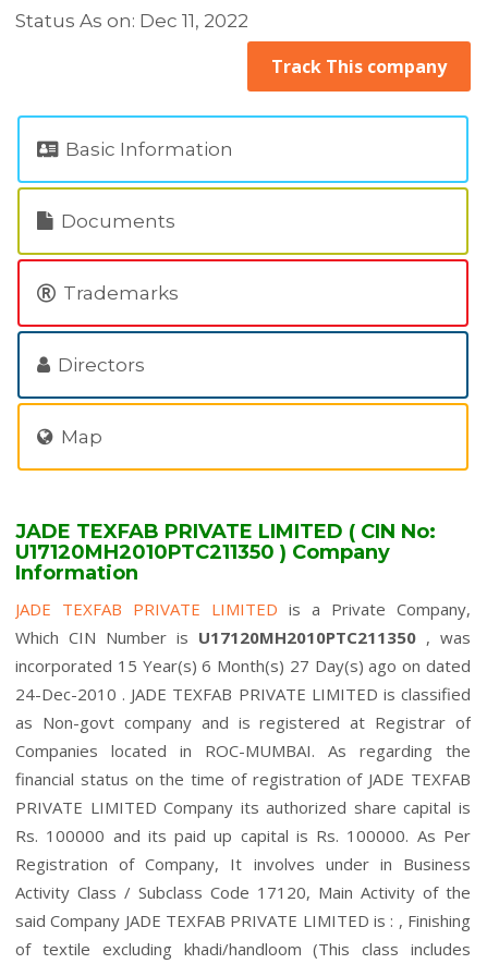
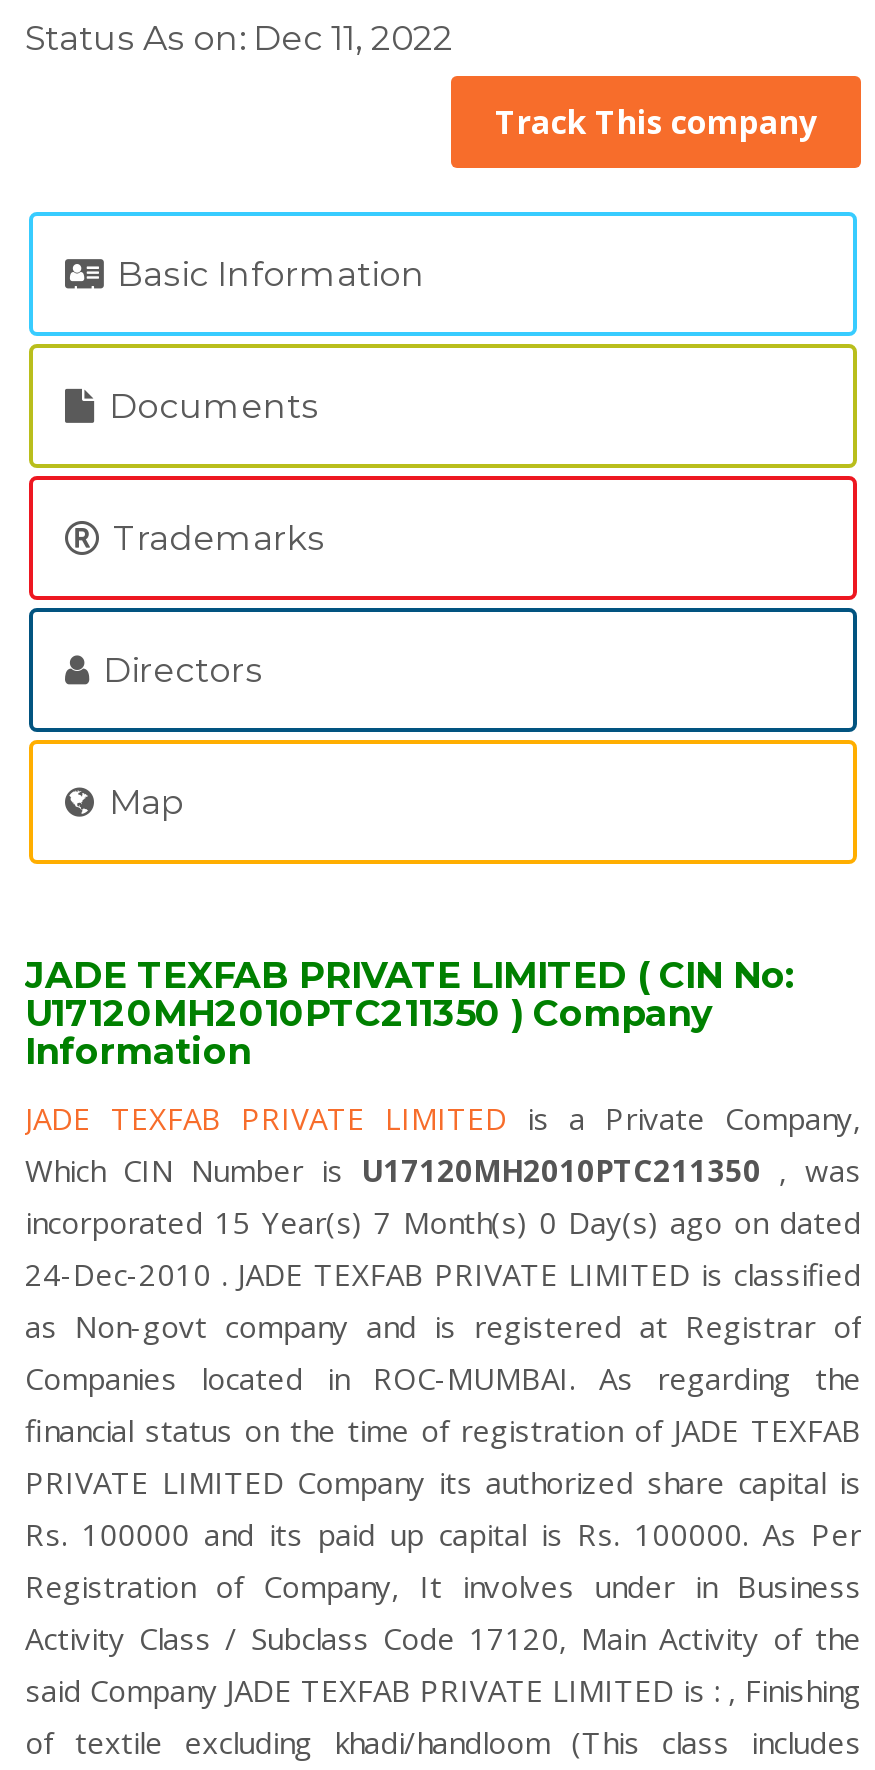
- incorporated 15 Year(s) 6 Month(s) 27 Day(s) ago on dated
+ incorporated 15 Year(s) 7 Month(s) 0 Day(s) ago on dated
